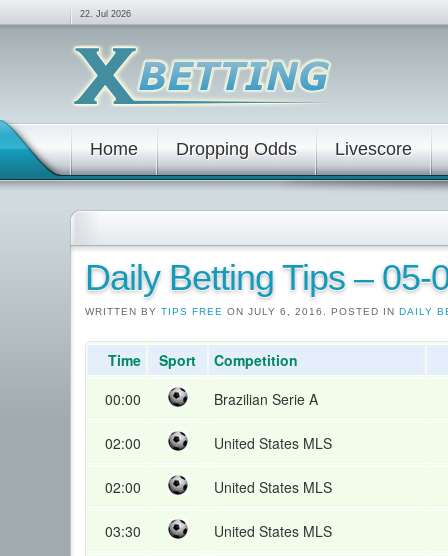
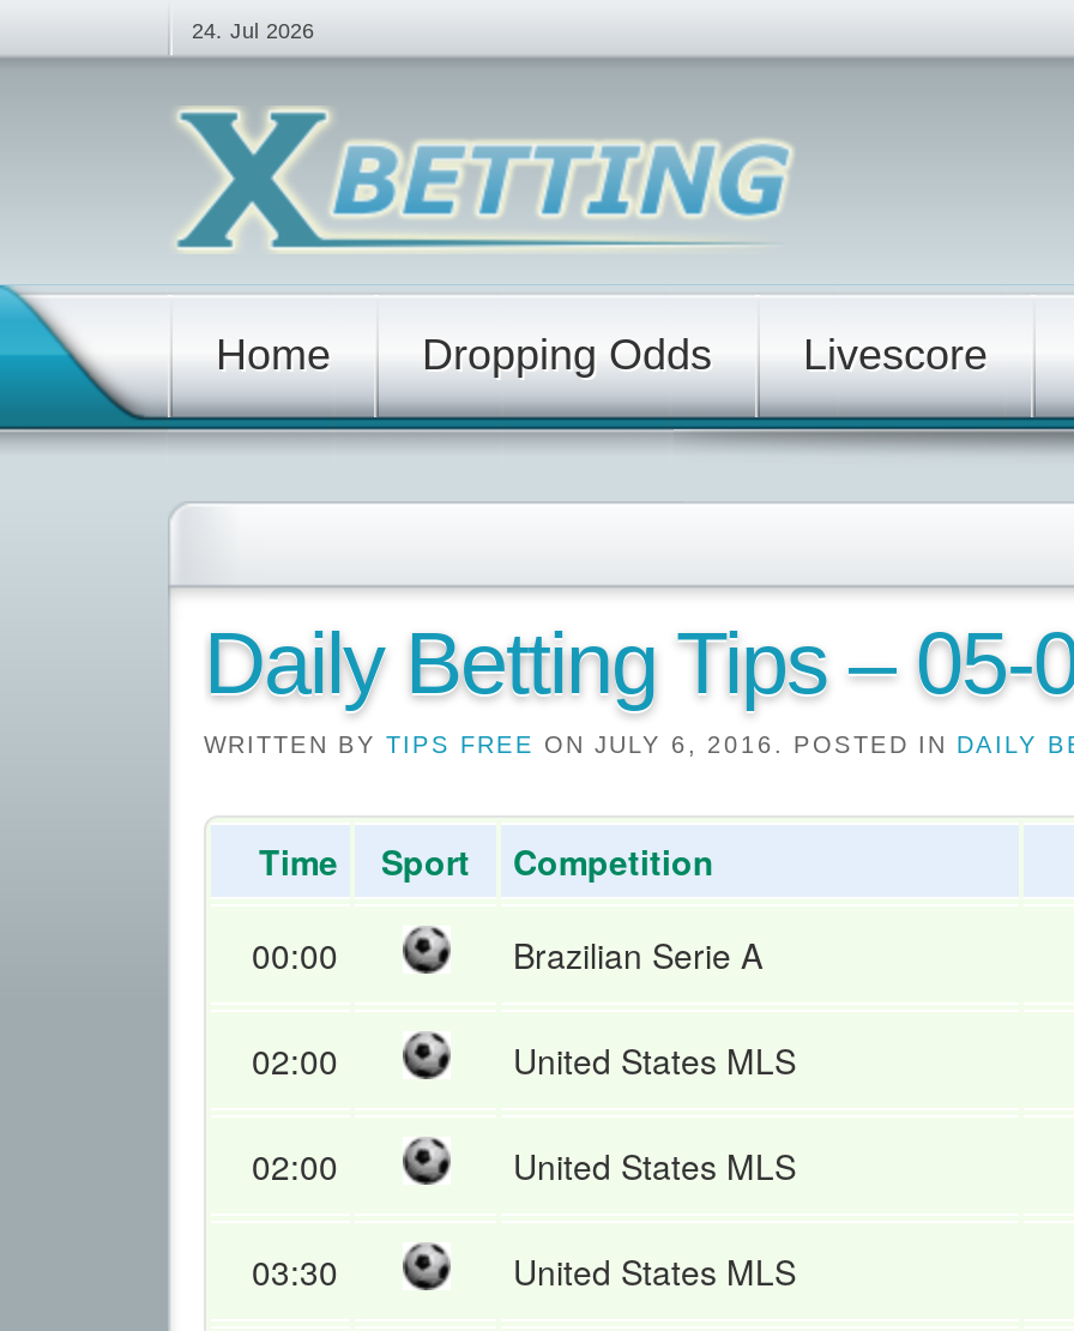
- 22. Jul 2026
+ 24. Jul 2026
